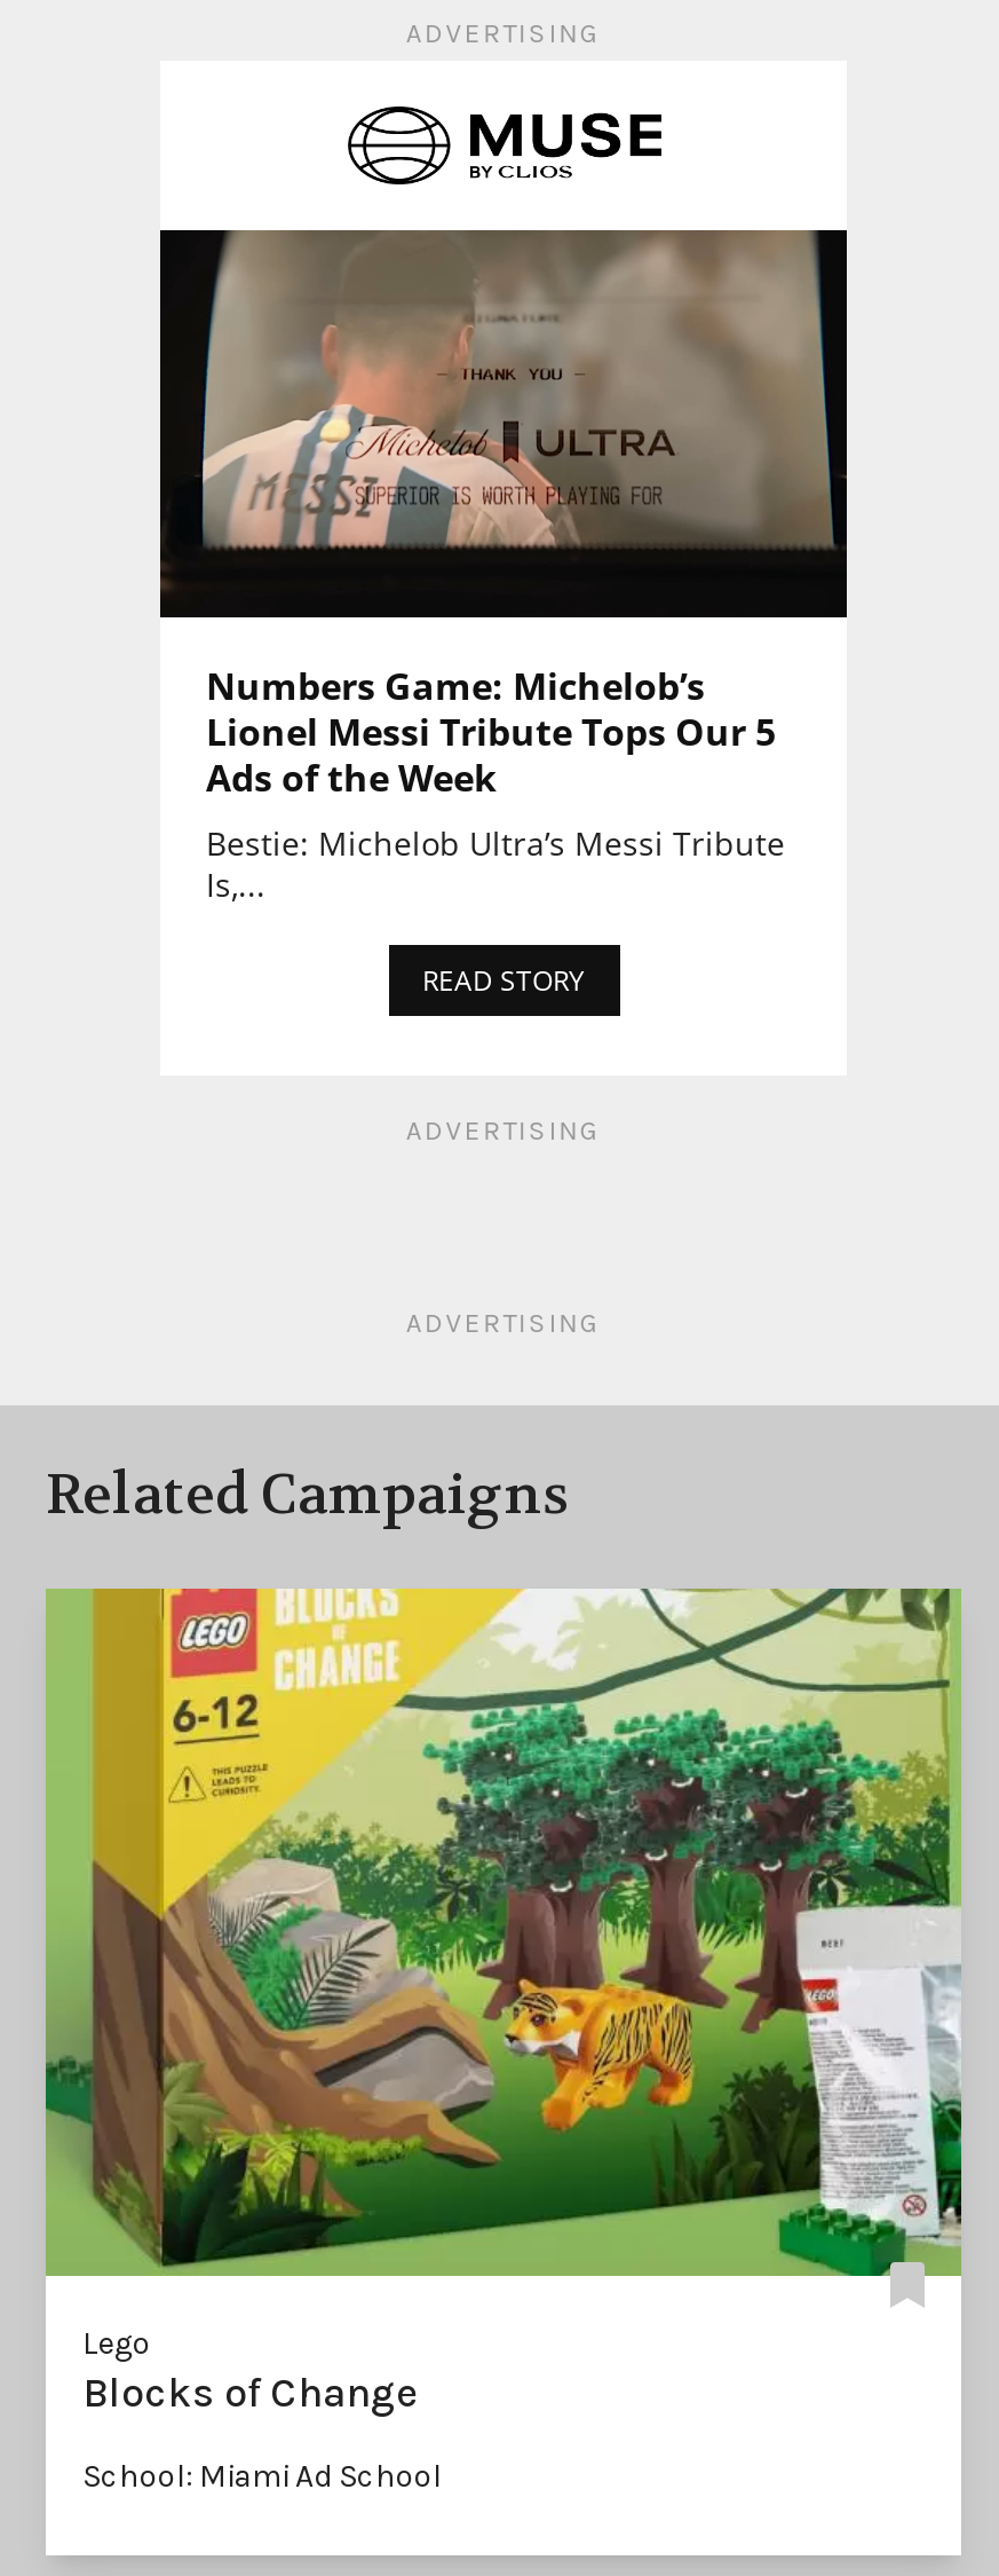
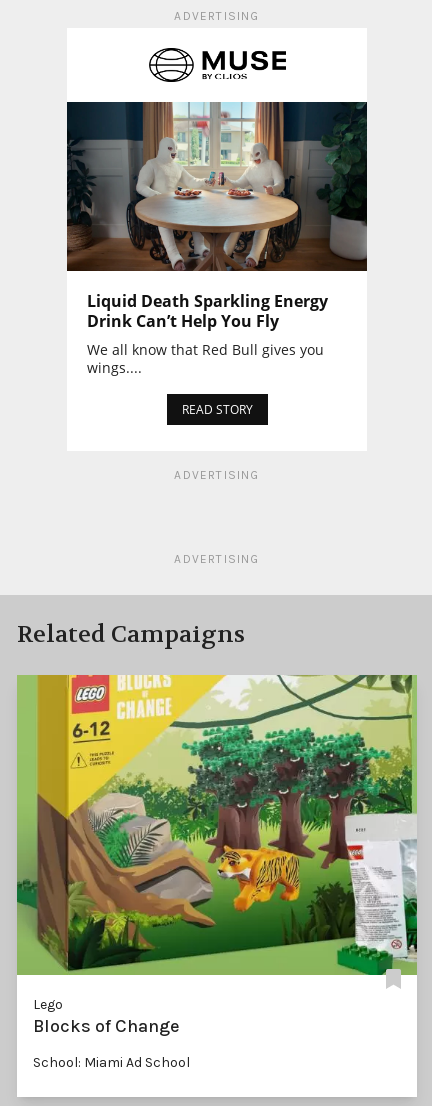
- [image]
- Numbers Game: Michelob’s
- Lionel Messi Tribute Tops Our 5
- Ads of the Week
- Bestie: Michelob Ultra’s Messi Tribute
- Is,...
+ [image]
+ Liquid Death Sparkling Energy
+ Drink Can’t Help You Fly
+ We all know that Red Bull gives you
+ wings....
